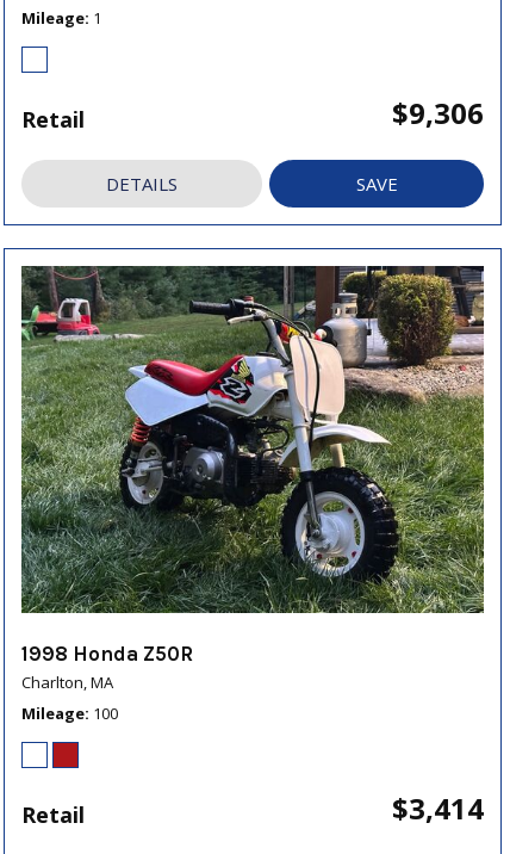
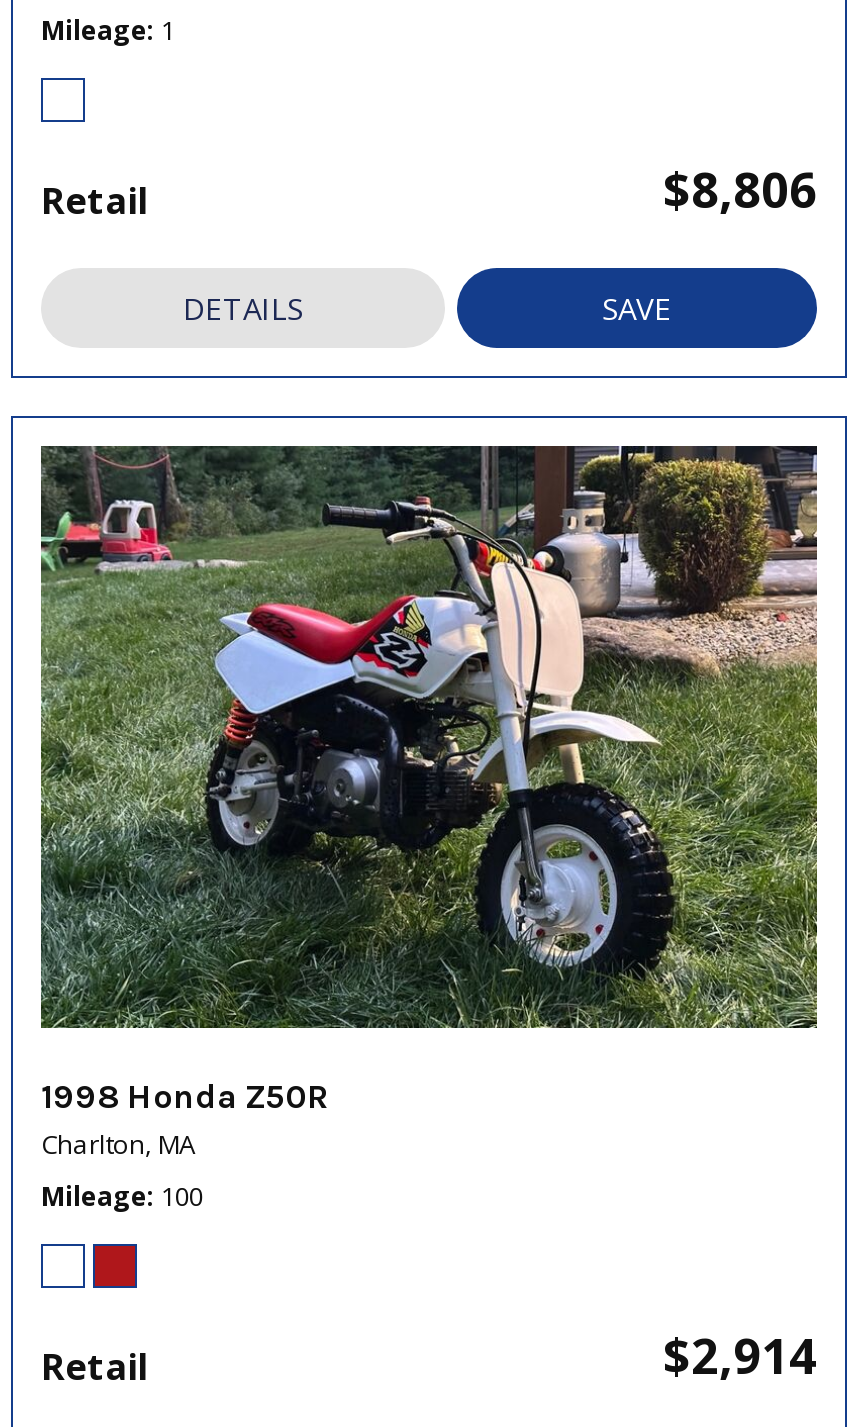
- $9,306
+ $8,806

- $3,414
+ $2,914
